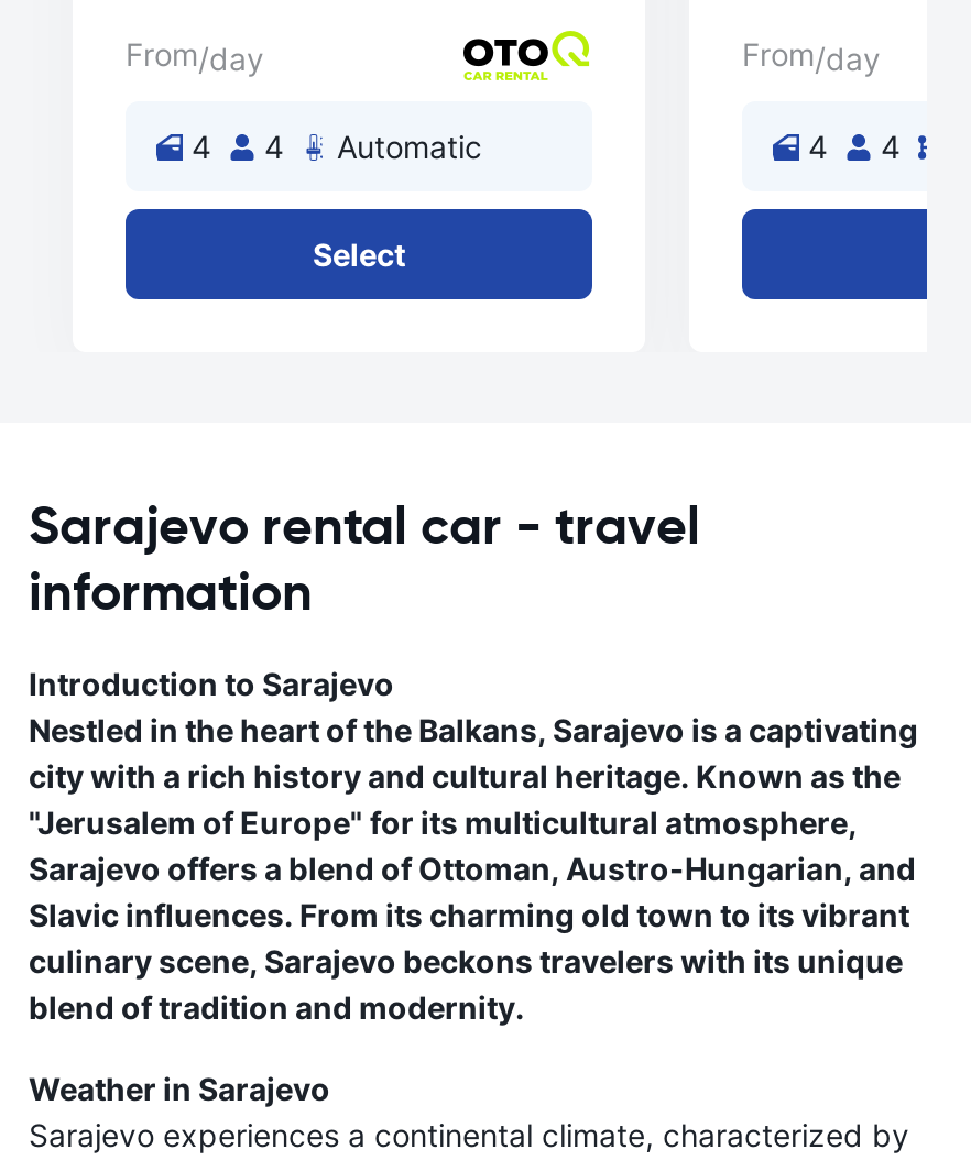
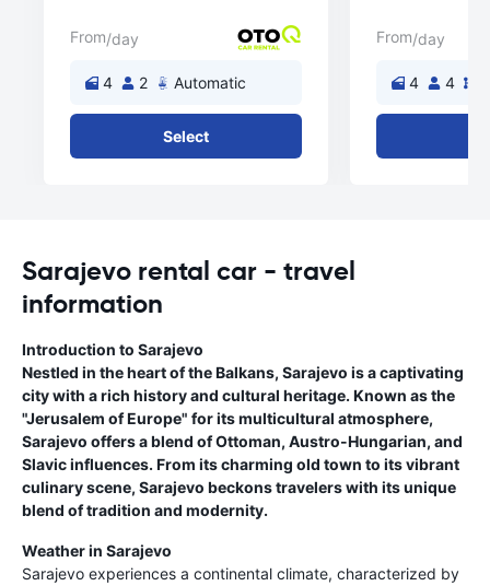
- 4 4 Automatic
+ 4 2 Automatic
